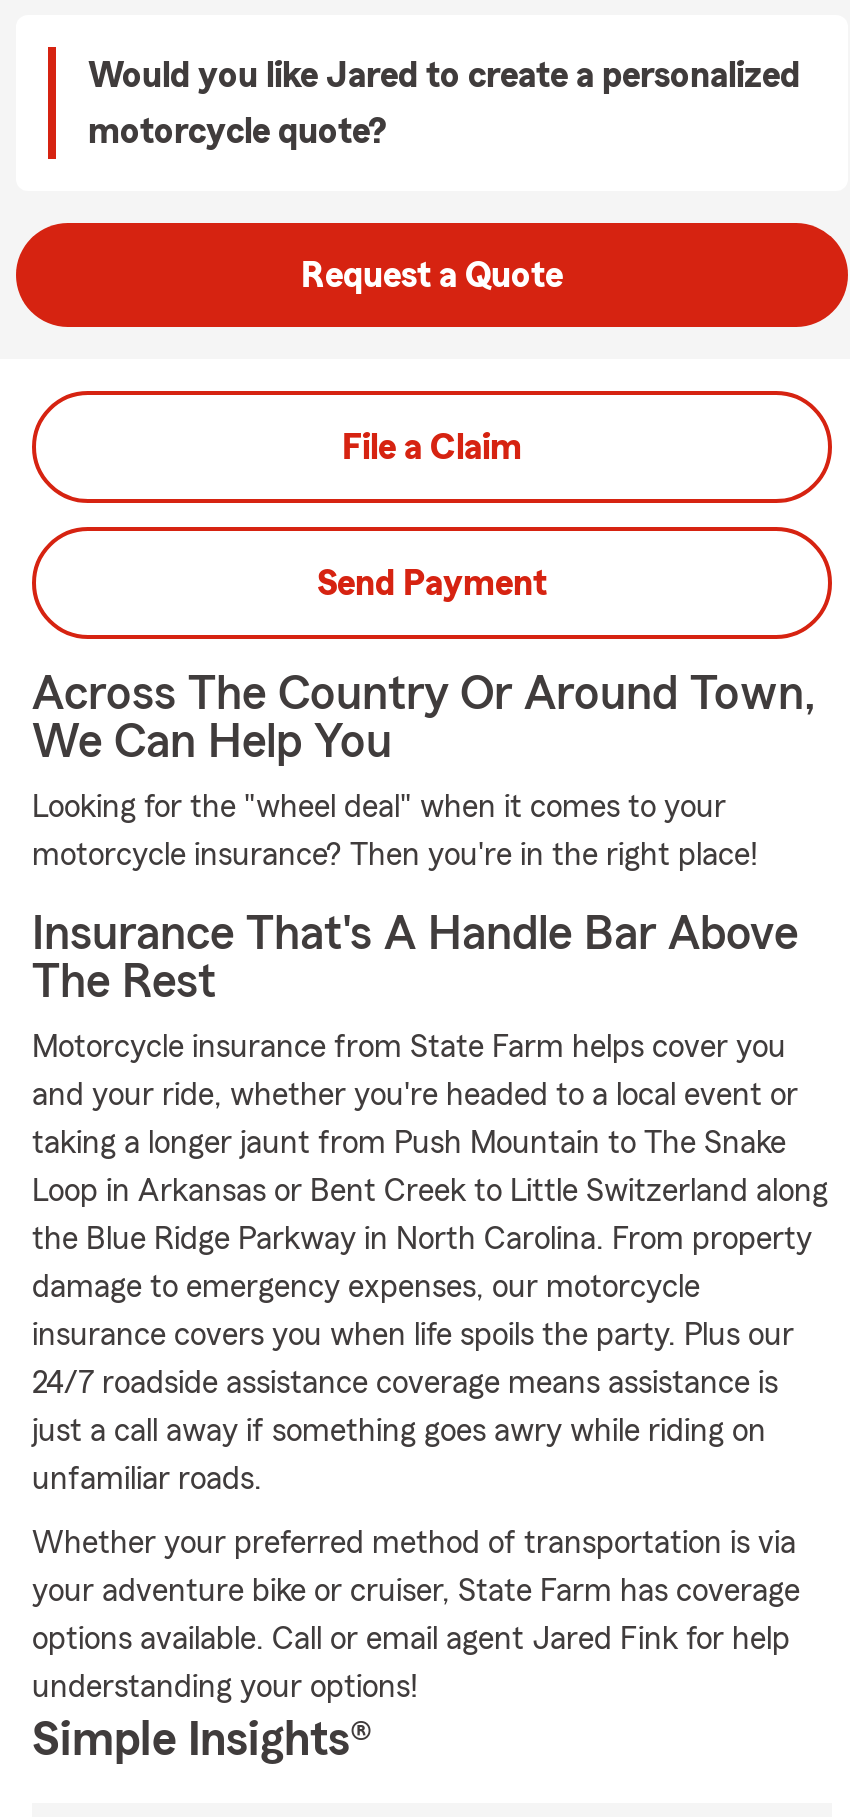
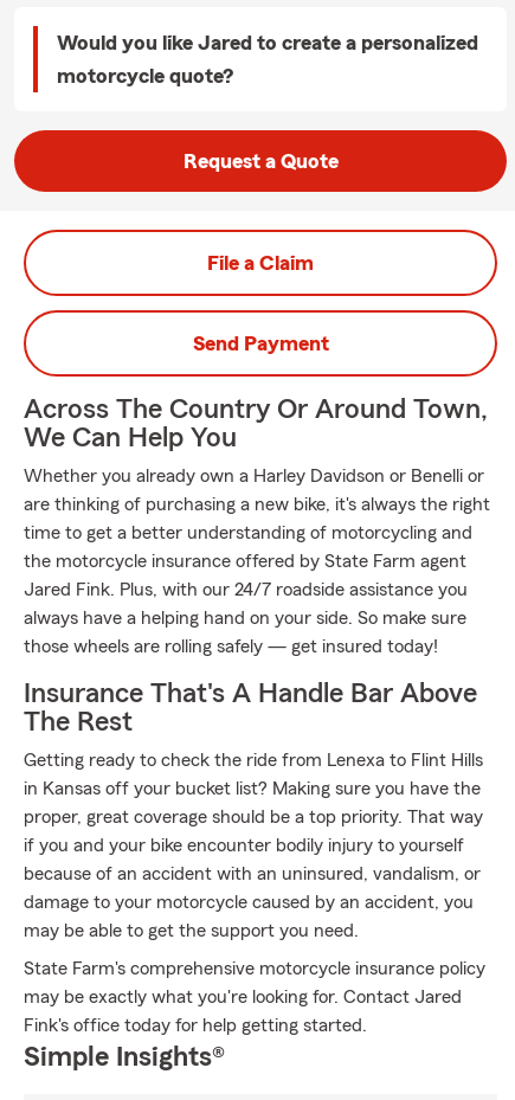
- Looking for the "wheel deal" when it comes to your
- motorcycle insurance? Then you're in the right place!
+ Whether you already own a Harley Davidson or Benelli or
+ are thinking of purchasing a new bike, it's always the right
+ time to get a better understanding of motorcycling and
+ the motorcycle insurance offered by State Farm agent
+ Jared Fink. Plus, with our 24/7 roadside assistance you
+ always have a helping hand on your side. So make sure
+ those wheels are rolling safely — get insured today!

moved down: Insurance That's A Handle Bar Above | The Rest

- Motorcycle insurance from State Farm helps cover you
- and your ride, whether you're headed to a local event or
- taking a longer jaunt from Push Mountain to The Snake
- Loop in Arkansas or Bent Creek to Little Switzerland along
- the Blue Ridge Parkway in North Carolina. From property
- damage to emergency expenses, our motorcycle
- insurance covers you when life spoils the party. Plus our
- 24/7 roadside assistance coverage means assistance is
- just a call away if something goes awry while riding on
- unfamiliar roads.
- Whether your preferred method of transportation is via
- your adventure bike or cruiser, State Farm has coverage
- options available. Call or email agent Jared Fink for help
- understanding your options!
+ Getting ready to check the ride from Lenexa to Flint Hills
+ in Kansas off your bucket list? Making sure you have the
+ proper, great coverage should be a top priority. That way
+ if you and your bike encounter bodily injury to yourself
+ because of an accident with an uninsured, vandalism, or
+ damage to your motorcycle caused by an accident, you
+ may be able to get the support you need.
+ State Farm's comprehensive motorcycle insurance policy
+ may be exactly what you're looking for. Contact Jared
+ Fink's office today for help getting started.
